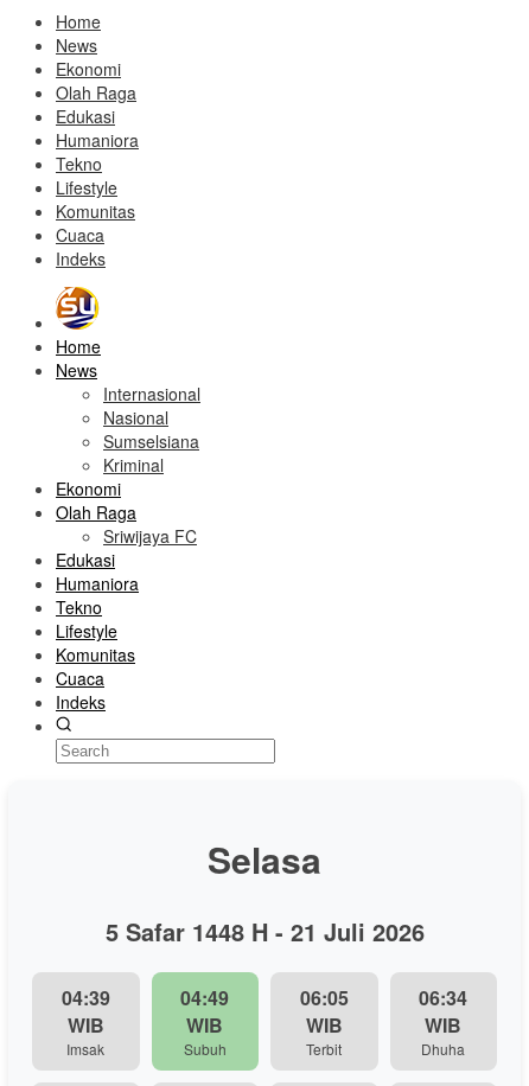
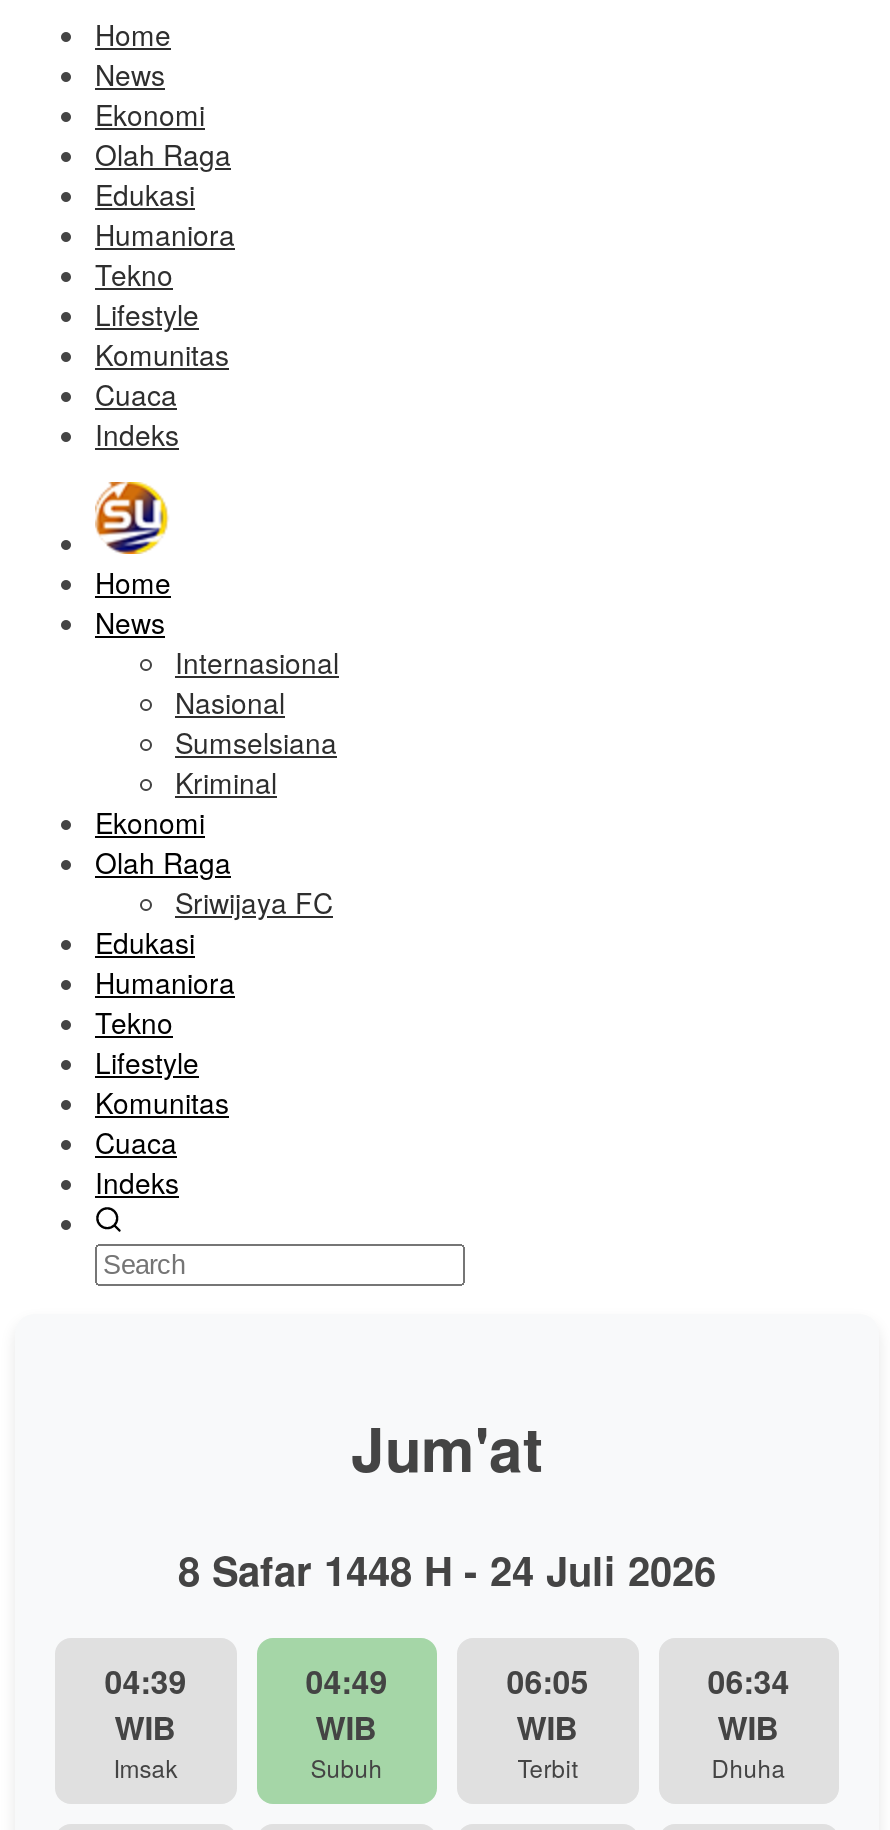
- Selasa
+ Jum'at

- 5 Safar 1448 H - 21 Juli 2026
+ 8 Safar 1448 H - 24 Juli 2026
